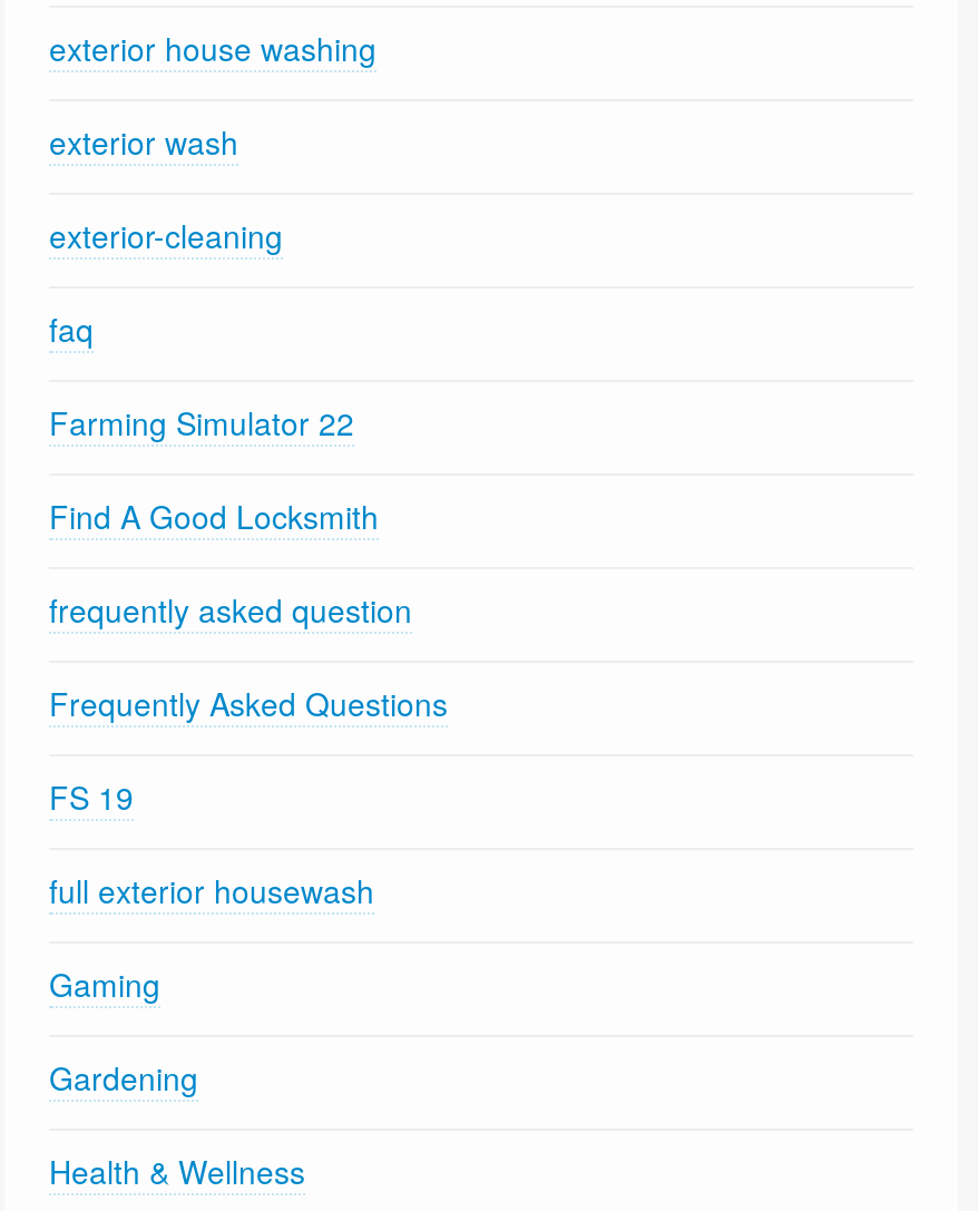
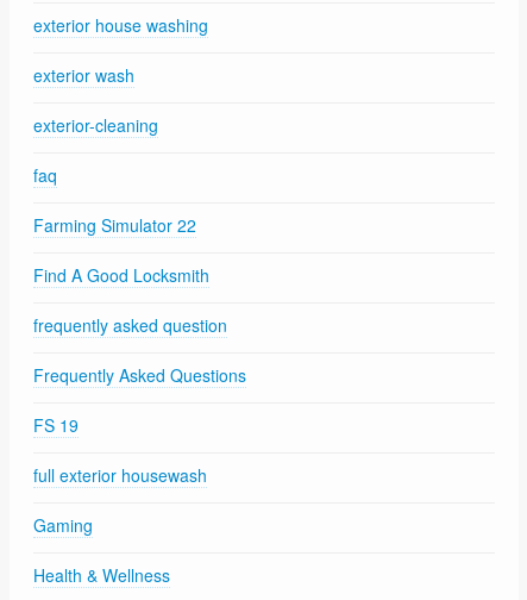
- Gardening
